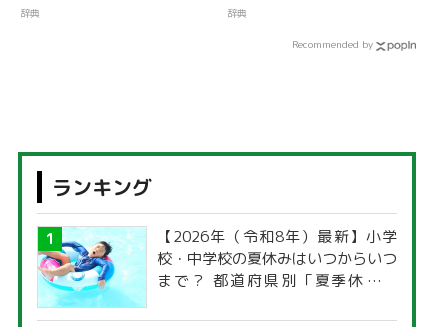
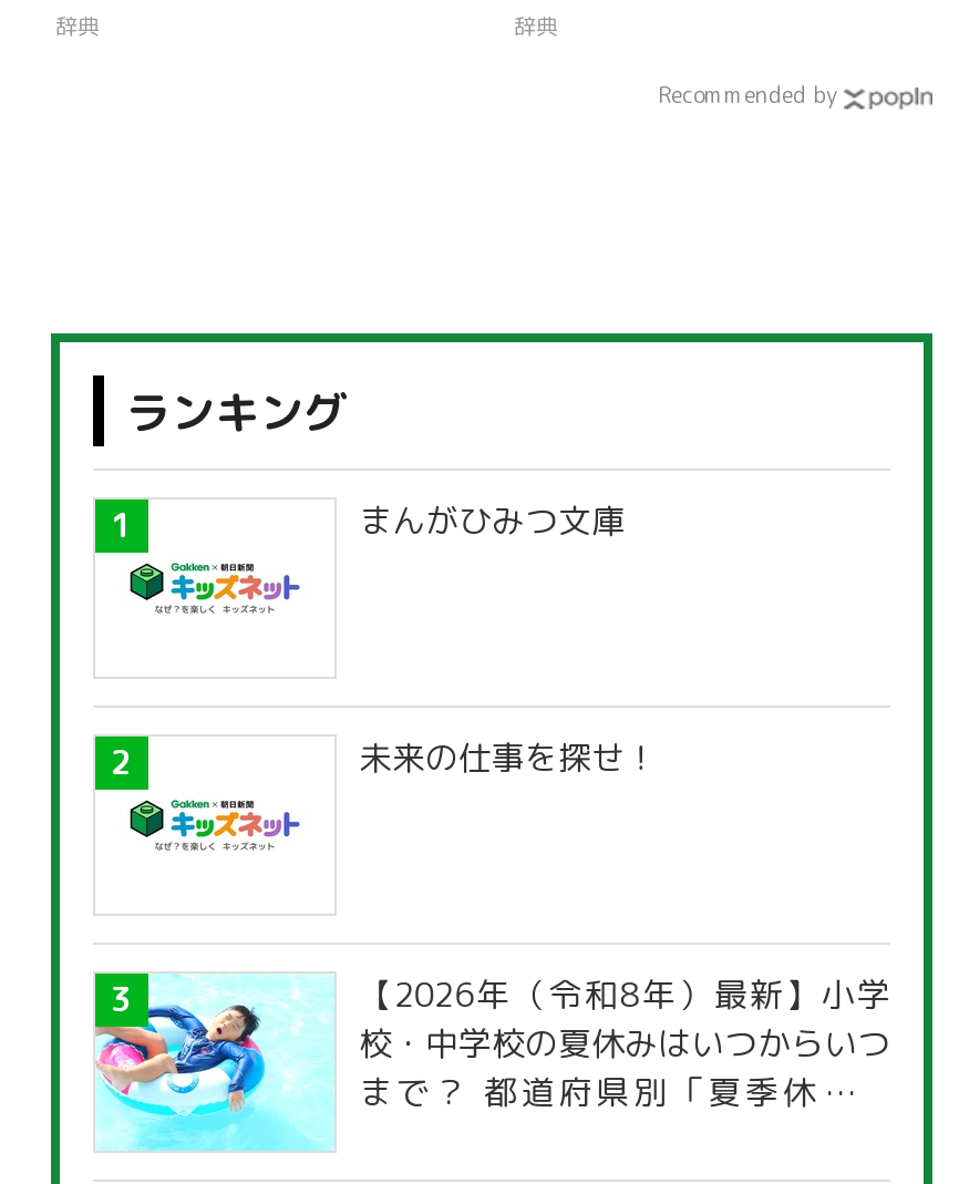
+ [image]
+ 未来の仕事を探せ！

+ [image]
+ まんがひみつ文庫
